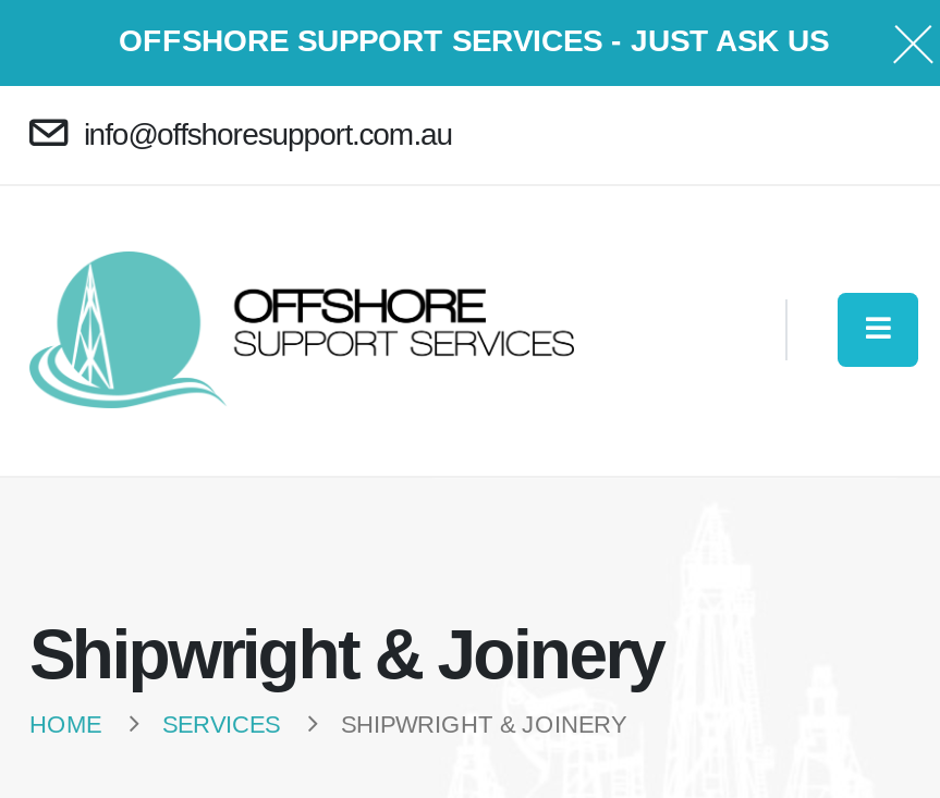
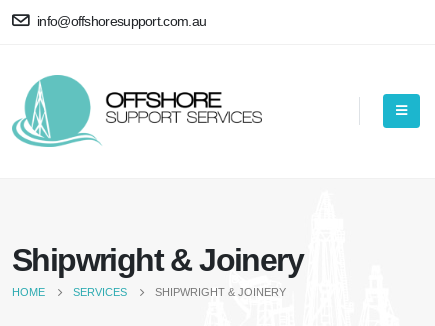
- OFFSHORE SUPPORT SERVICES - JUST ASK US
